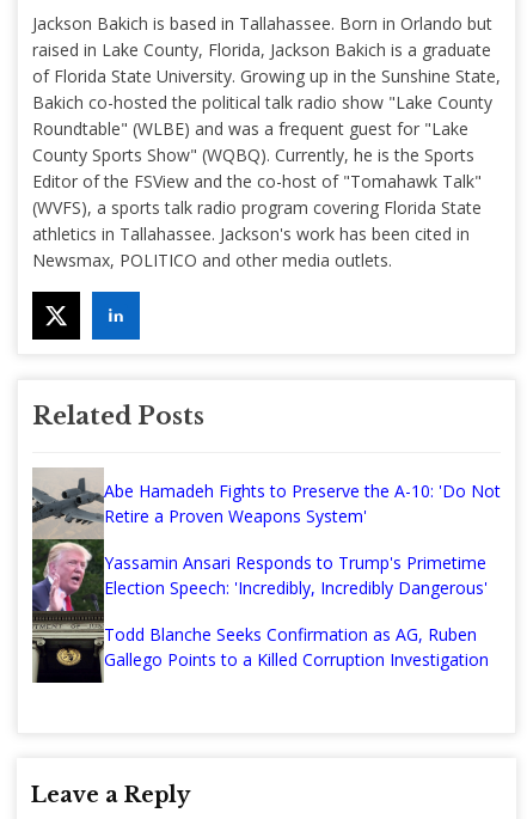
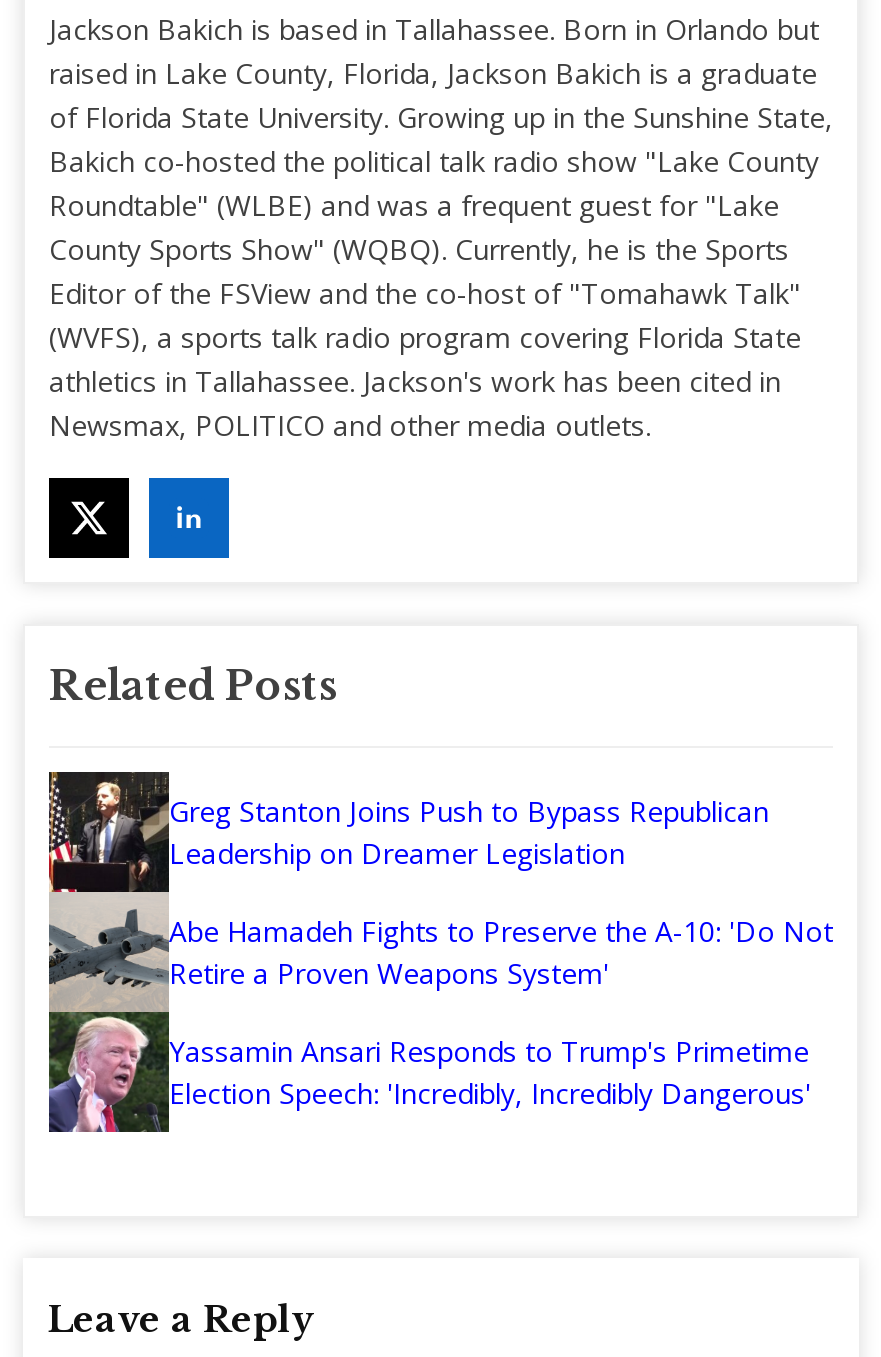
+ [image]
+ Greg Stanton Joins Push to Bypass Republican
+ Leadership on Dreamer Legislation

moved down: Abe Hamadeh Fights to Preserve the A-10: 'Do Not | Retire a Proven Weapons System' | Yassamin Ansari Responds to Trump's Primetime | Election Speech: 'Incredibly, Incredibly Dangerous'

- [image]
- Todd Blanche Seeks Confirmation as AG, Ruben
- Gallego Points to a Killed Corruption Investigation
